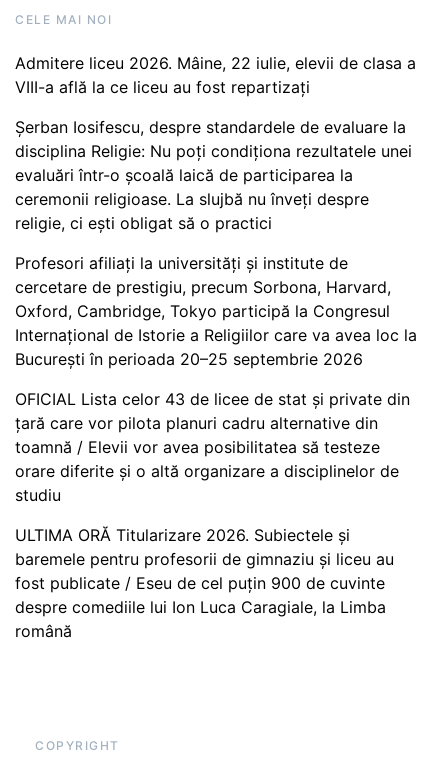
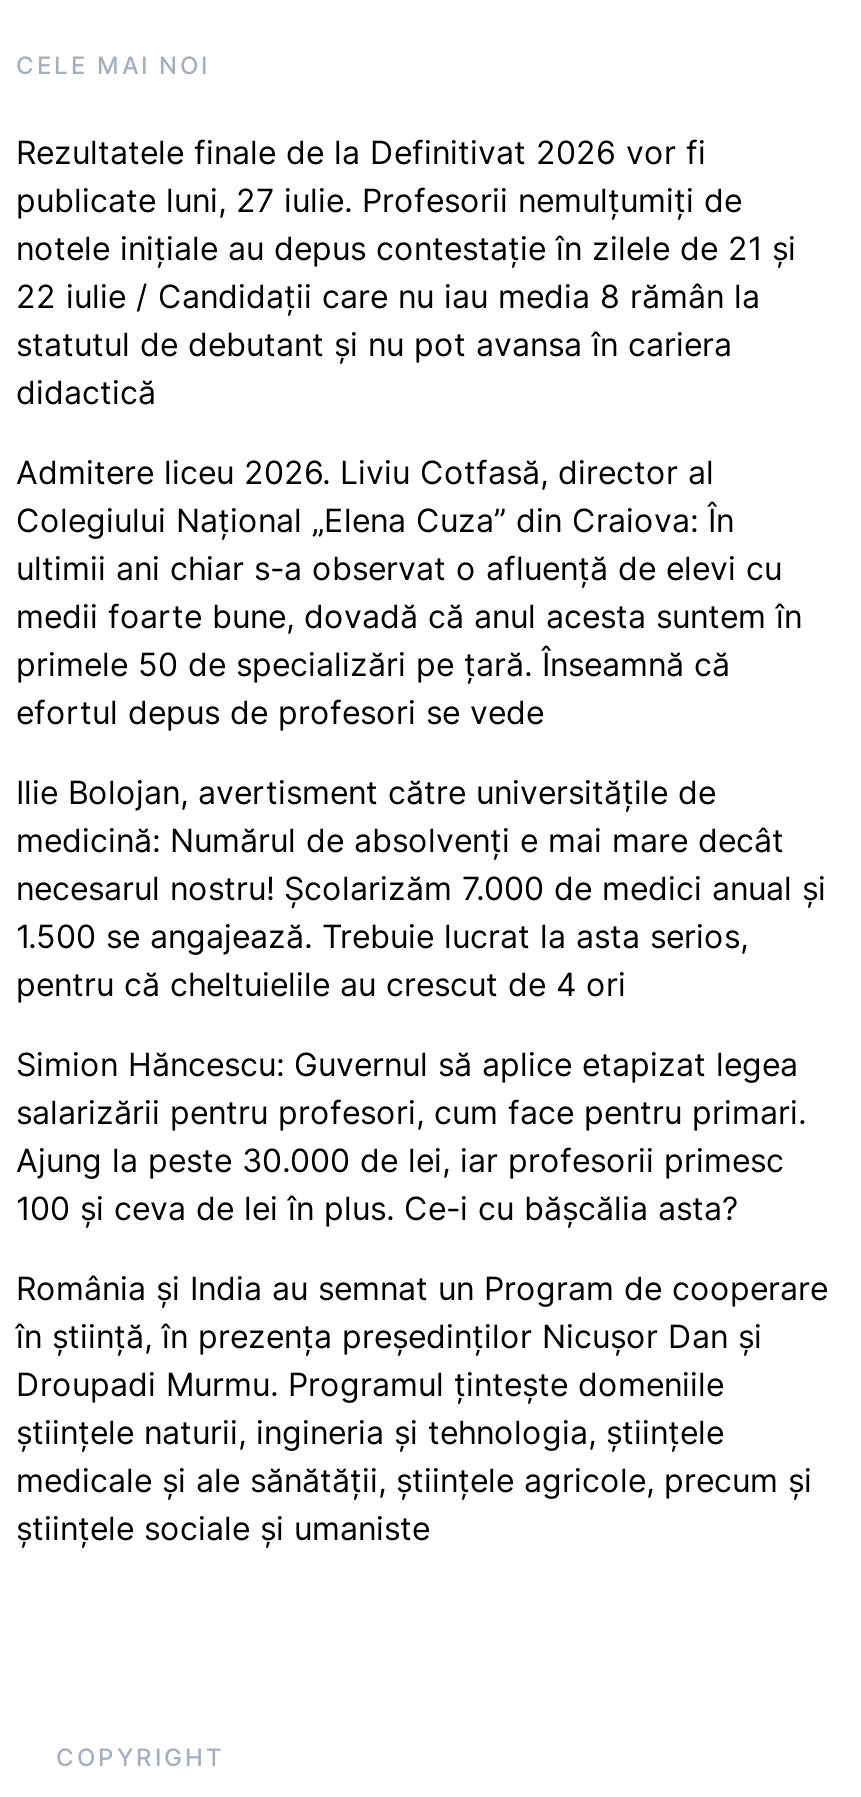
- Admitere liceu 2026. Mâine, 22 iulie, elevii de clasa a
- VIII-a află la ce liceu au fost repartizați
+ Rezultatele finale de la Definitivat 2026 vor fi
+ publicate luni, 27 iulie. Profesorii nemulțumiți de
+ notele inițiale au depus contestație în zilele de 21 și
+ 22 iulie / Candidații care nu iau media 8 rămân la
+ statutul de debutant și nu pot avansa în cariera
+ didactică

- Șerban Iosifescu, despre standardele de evaluare la
- disciplina Religie: Nu poți condiționa rezultatele unei
- evaluări într-o școală laică de participarea la
- ceremonii religioase. La slujbă nu înveți despre
- religie, ci ești obligat să o practici
+ Admitere liceu 2026. Liviu Cotfasă, director al
+ Colegiului Național „Elena Cuza” din Craiova: În
+ ultimii ani chiar s-a observat o afluență de elevi cu
+ medii foarte bune, dovadă că anul acesta suntem în
+ primele 50 de specializări pe țară. Înseamnă că
+ efortul depus de profesori se vede

- Profesori afiliați la universități și institute de
- cercetare de prestigiu, precum Sorbona, Harvard,
- Oxford, Cambridge, Tokyo participă la Congresul
- Internațional de Istorie a Religiilor care va avea loc la
- București în perioada 20–25 septembrie 2026
+ Ilie Bolojan, avertisment către universitățile de
+ medicină: Numărul de absolvenți e mai mare decât
+ necesarul nostru! Școlarizăm 7.000 de medici anual și
+ 1.500 se angajează. Trebuie lucrat la asta serios,
+ pentru că cheltuielile au crescut de 4 ori

- OFICIAL Lista celor 43 de licee de stat și private din
- țară care vor pilota planuri cadru alternative din
- toamnă / Elevii vor avea posibilitatea să testeze
- orare diferite și o altă organizare a disciplinelor de
- studiu
+ Simion Hăncescu: Guvernul să aplice etapizat legea
+ salarizării pentru profesori, cum face pentru primari.
+ Ajung la peste 30.000 de lei, iar profesorii primesc
+ 100 și ceva de lei în plus. Ce-i cu bășcălia asta?

- ULTIMA ORĂ Titularizare 2026. Subiectele și
- baremele pentru profesorii de gimnaziu și liceu au
- fost publicate / Eseu de cel puțin 900 de cuvinte
- despre comediile lui Ion Luca Caragiale, la Limba
- română
+ România și India au semnat un Program de cooperare
+ în știință, în prezența președinților Nicușor Dan și
+ Droupadi Murmu. Programul țintește domeniile
+ științele naturii, ingineria și tehnologia, științele
+ medicale și ale sănătății, științele agricole, precum și
+ științele sociale și umaniste
